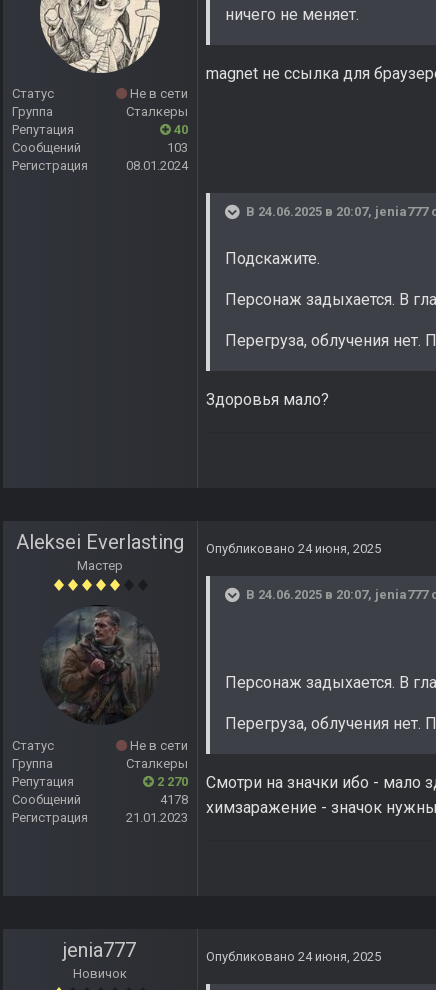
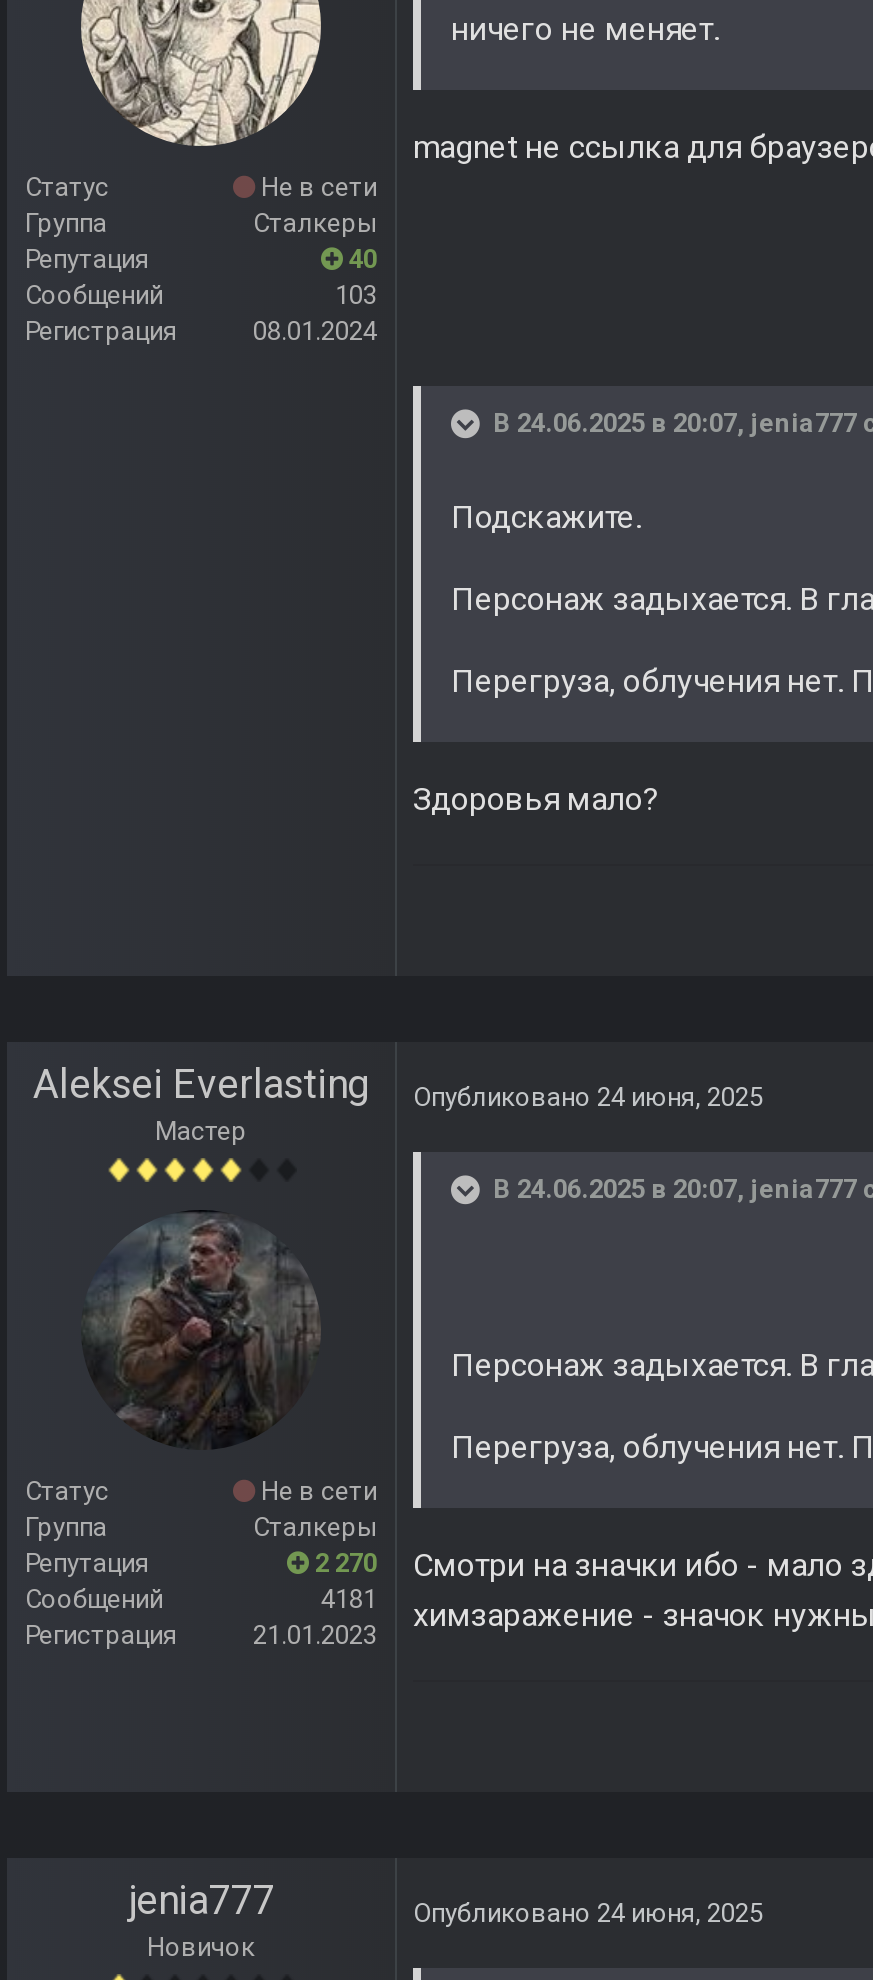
- 4178
+ 4181
